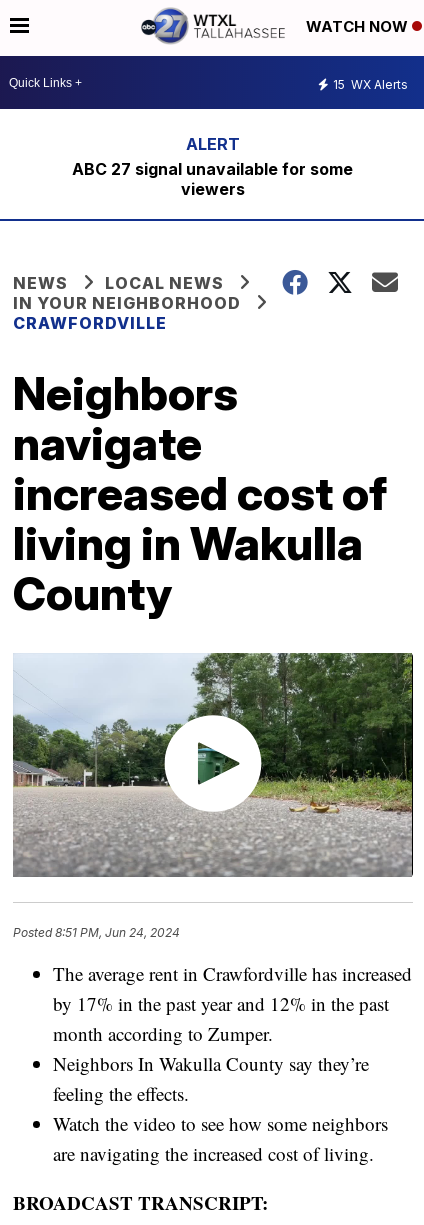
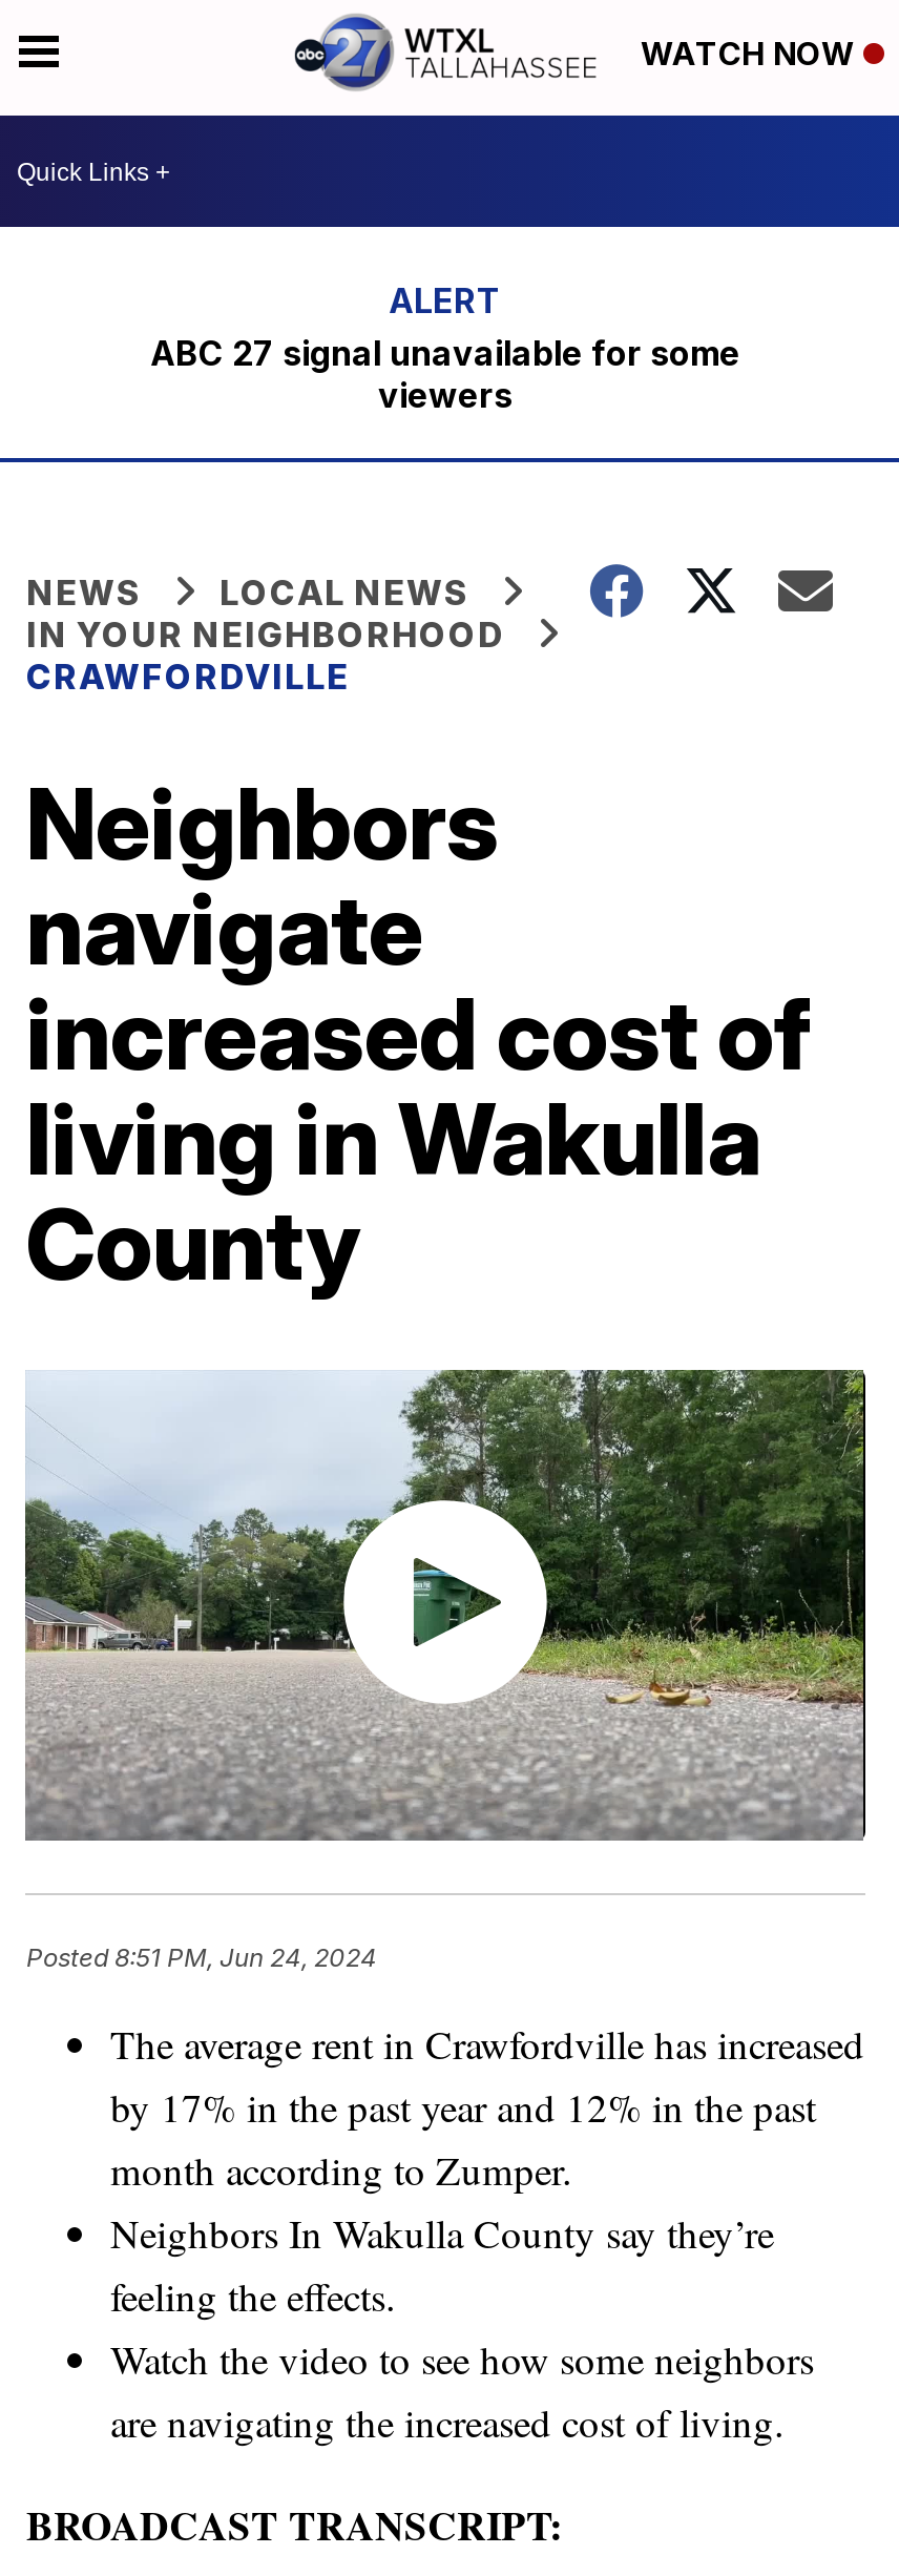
- 15 WX Alerts
